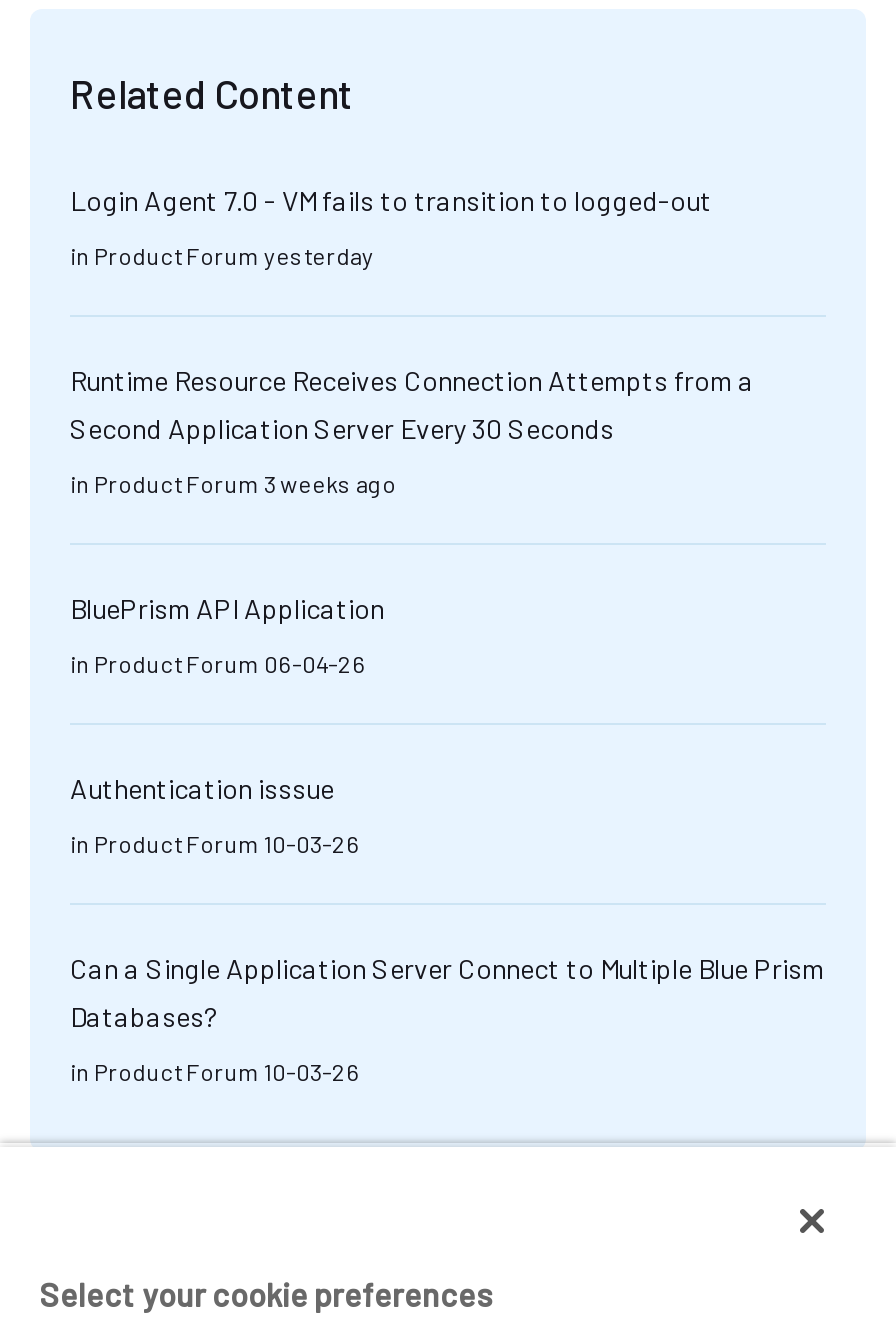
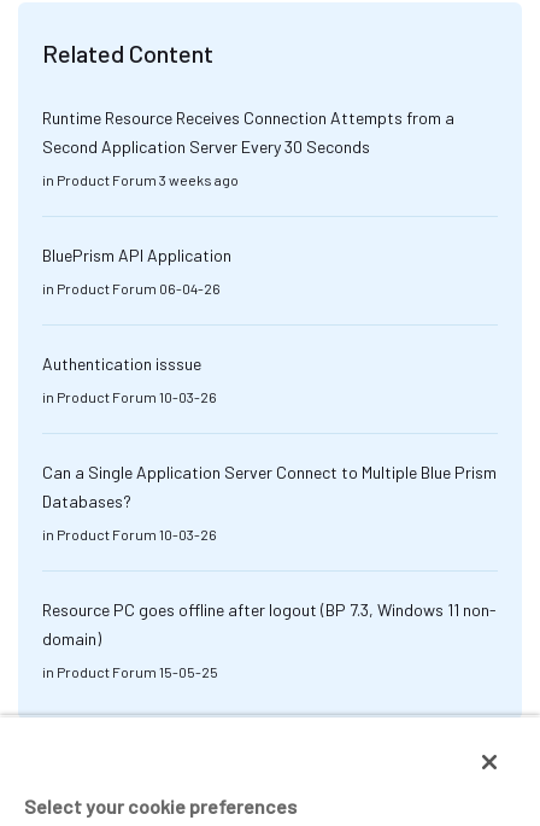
- Login Agent 7.0 - VM fails to transition to logged-out
- in Product Forum yesterday

moved up: Runtime Resource Receives Connection Attempts from a | Second Application Server Every 30 Seconds | in Product Forum 3 weeks ago | ... | Databases? | in Product Forum 10-03-26

+ Resource PC goes offline after logout (BP 7.3, Windows 11 non-
+ domain)
+ in Product Forum 15-05-25
